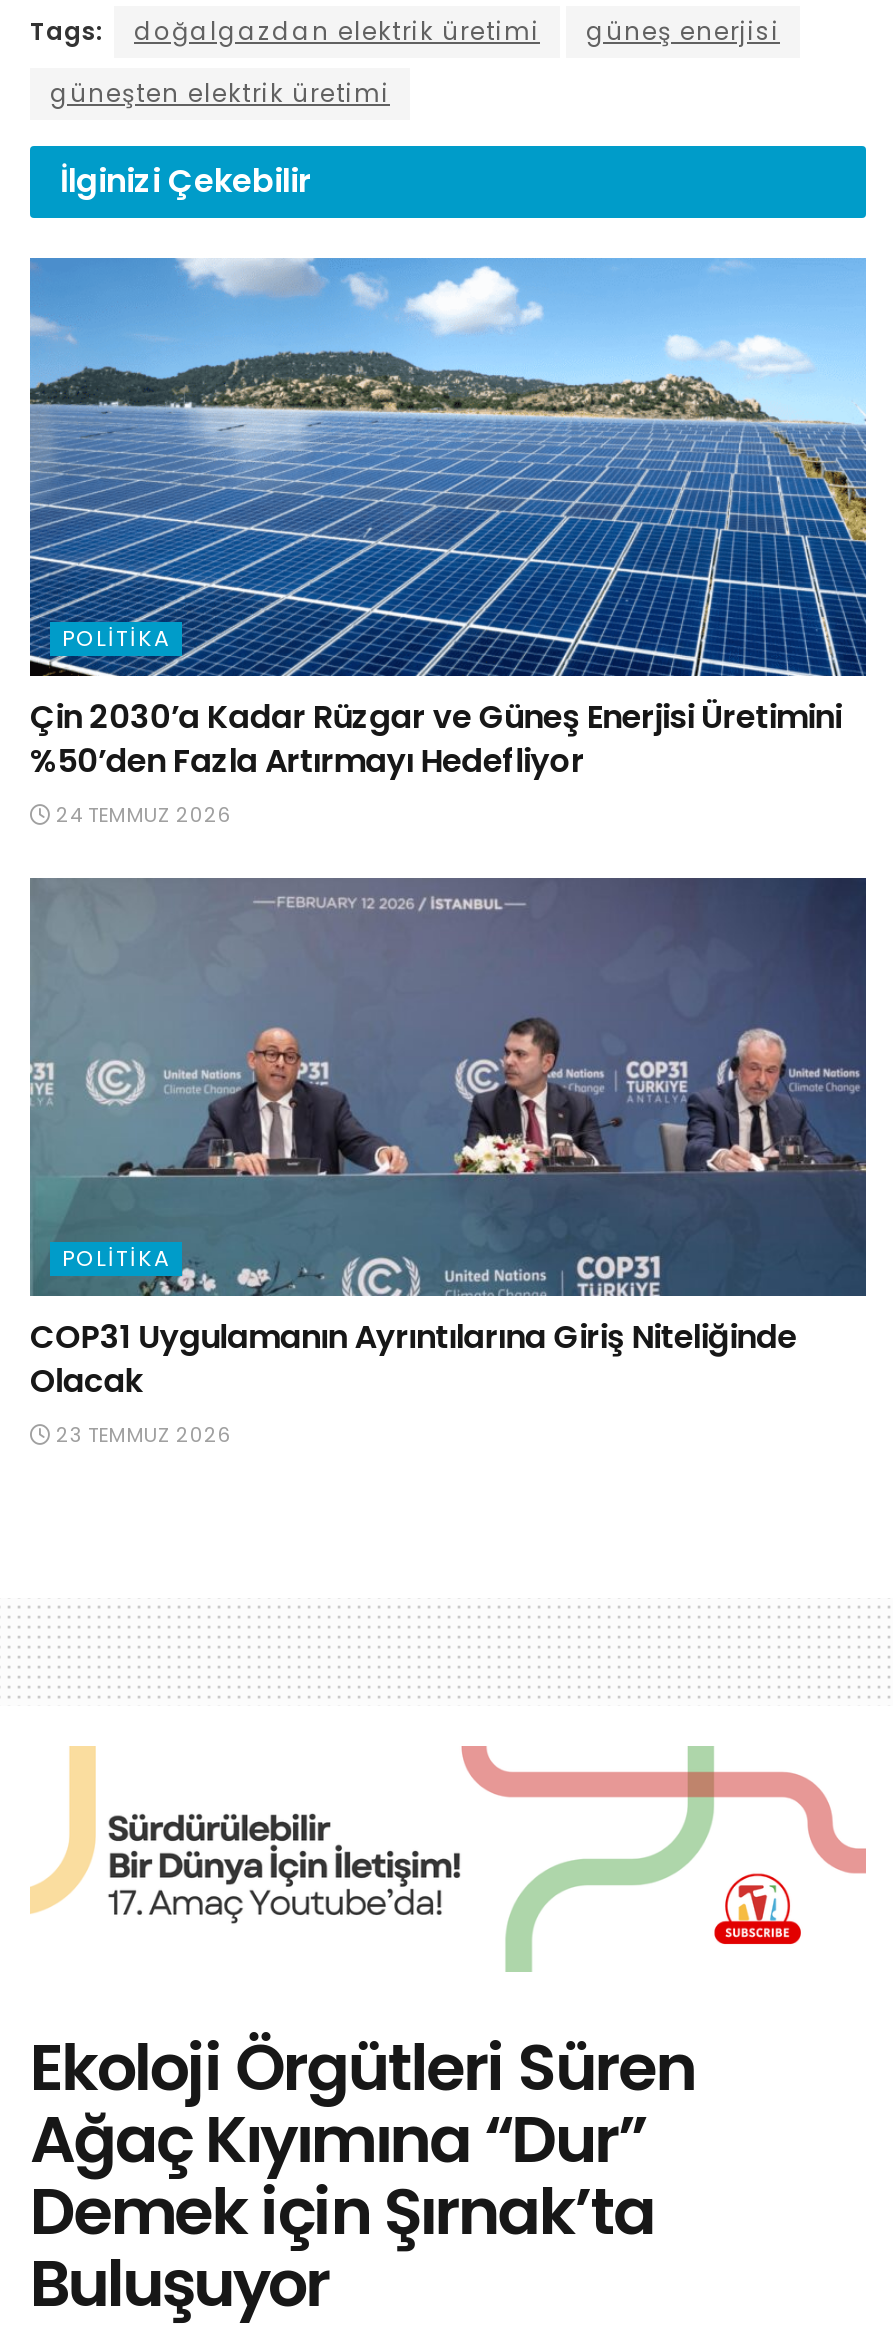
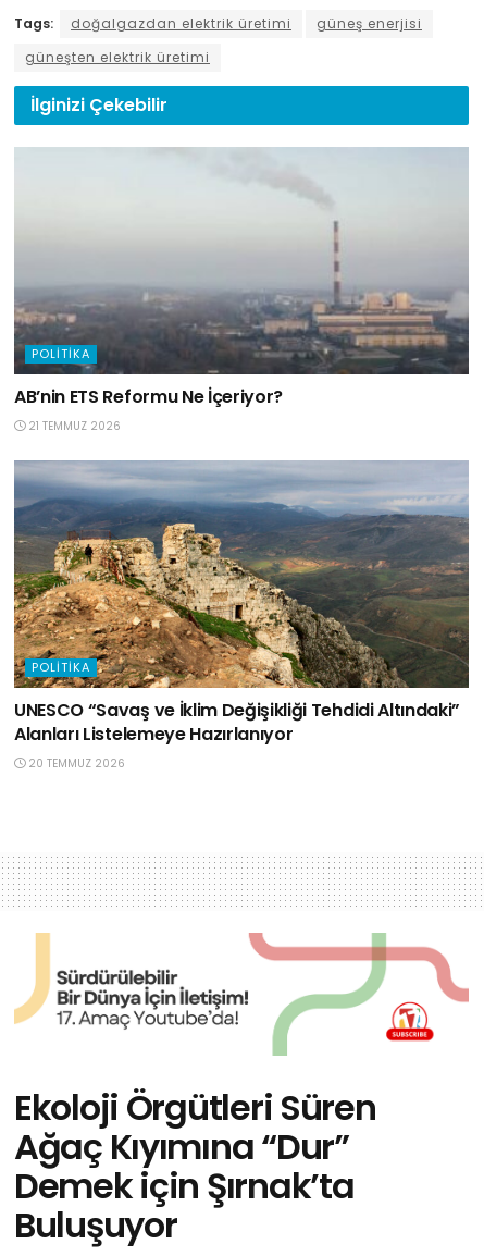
- [image]
- Çin 2030’a Kadar Rüzgar ve Güneş Enerjisi Üretimini
- %50’den Fazla Artırmayı Hedefliyor
- 24 TEMMUZ 2026
+ [image]
+ AB’nin ETS Reformu Ne İçeriyor?
+ 21 TEMMUZ 2026

- [image]
- COP31 Uygulamanın Ayrıntılarına Giriş Niteliğinde
- Olacak
- 23 TEMMUZ 2026
+ [image]
+ UNESCO “Savaş ve İklim Değişikliği Tehdidi Altındaki”
+ Alanları Listelemeye Hazırlanıyor
+ 20 TEMMUZ 2026
